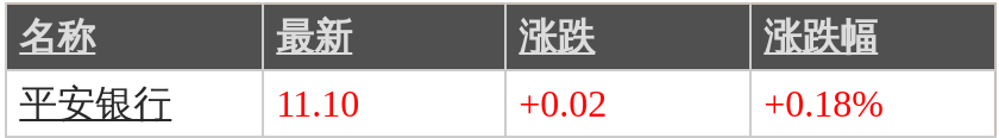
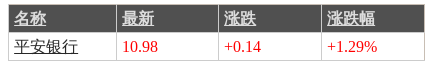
- 11.10
+ 10.98

- +0.02
+ +0.14

- +0.18%
+ +1.29%
